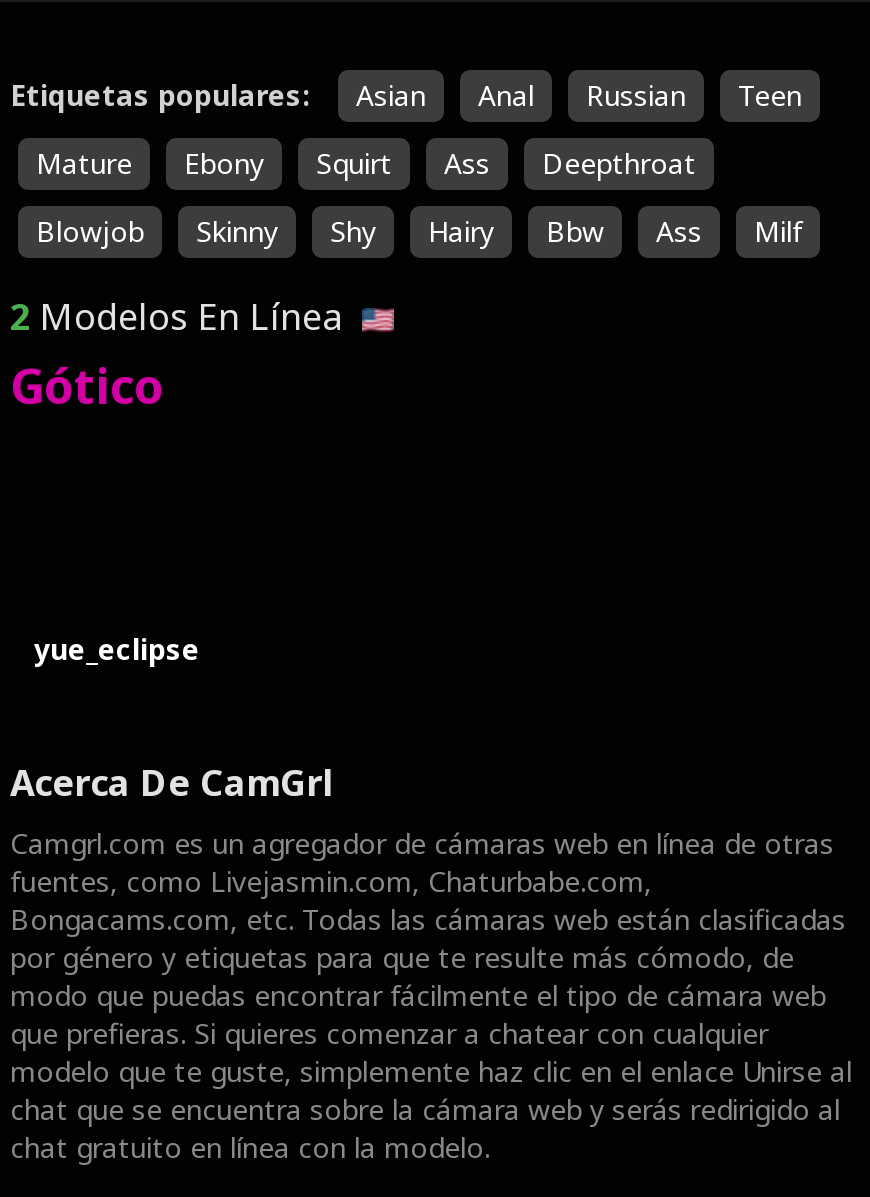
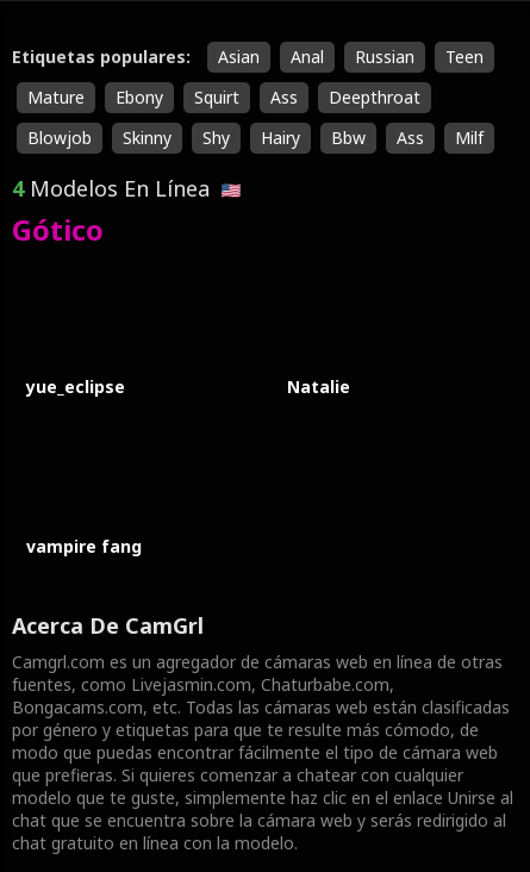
- 2 Modelos En Línea
+ 4 Modelos En Línea

+ vampire fang

+ Natalie
